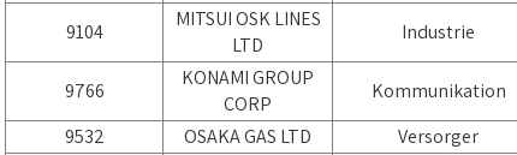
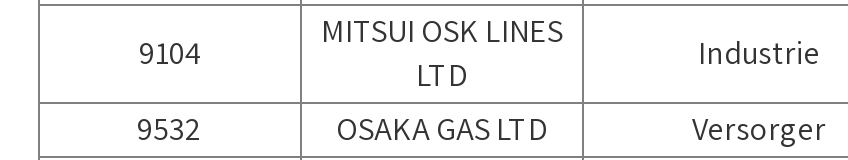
- KONAMI GROUP
- CORP

- 9766

- Kommunikation
